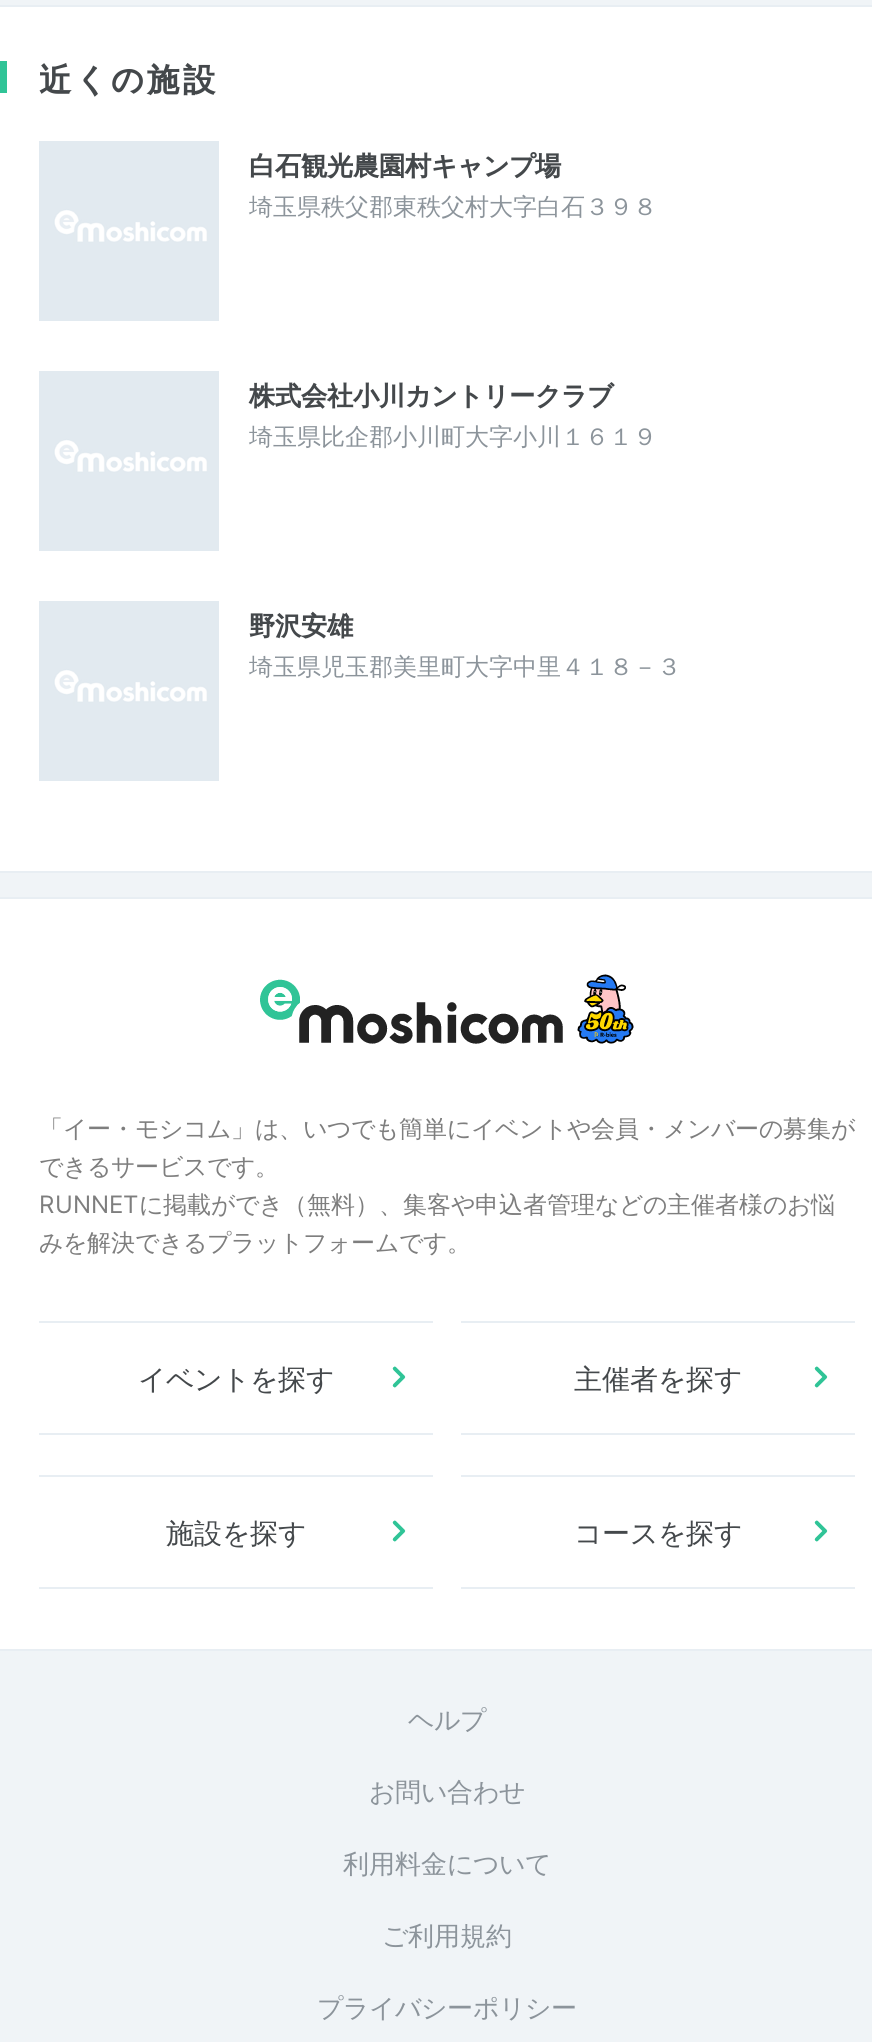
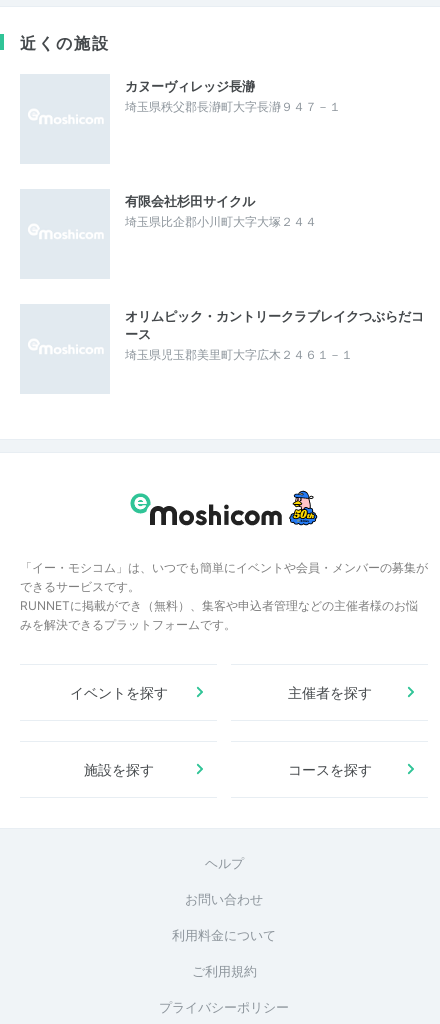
- 白石観光農園村キャンプ場
- 埼玉県秩父郡東秩父村大字白石３９８
+ カヌーヴィレッジ長瀞
+ 埼玉県秩父郡長瀞町大字長瀞９４７－１

- 株式会社小川カントリークラブ
- 埼玉県比企郡小川町大字小川１６１９
+ 有限会社杉田サイクル
+ 埼玉県比企郡小川町大字大塚２４４

- 野沢安雄
- 埼玉県児玉郡美里町大字中里４１８－３
+ オリムピック・カントリークラブレイクつぶらだコ
+ ース
+ 埼玉県児玉郡美里町大字広木２４６１－１
